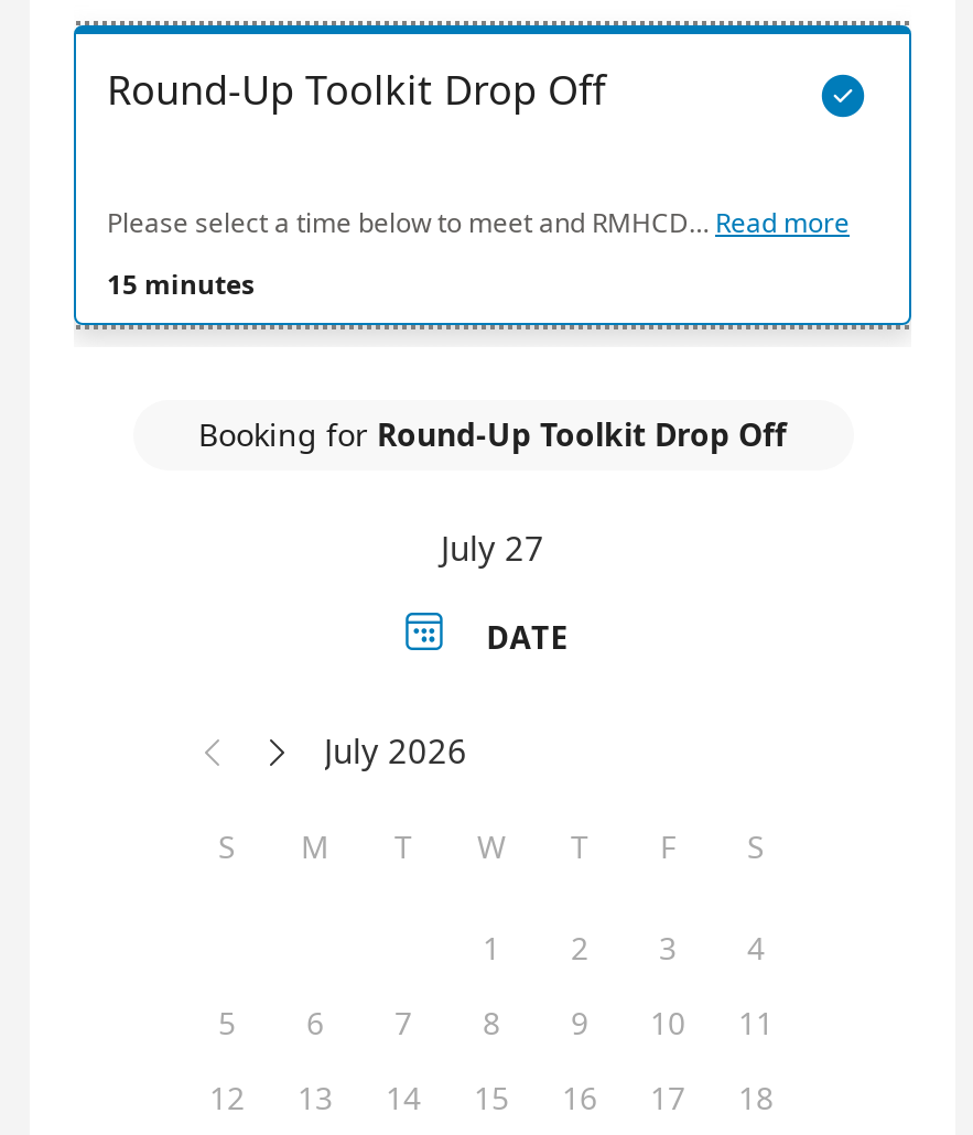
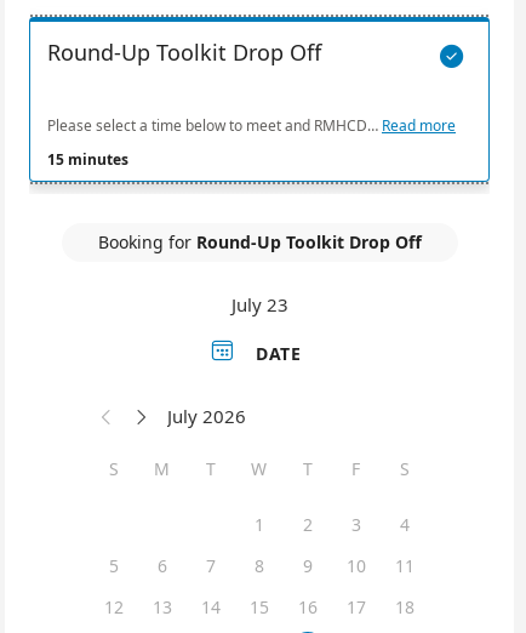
- July 27
+ July 23
